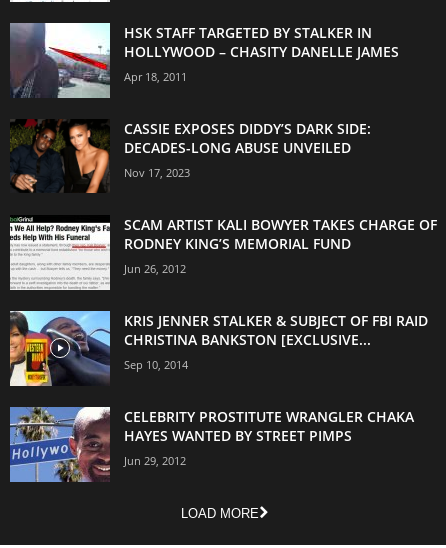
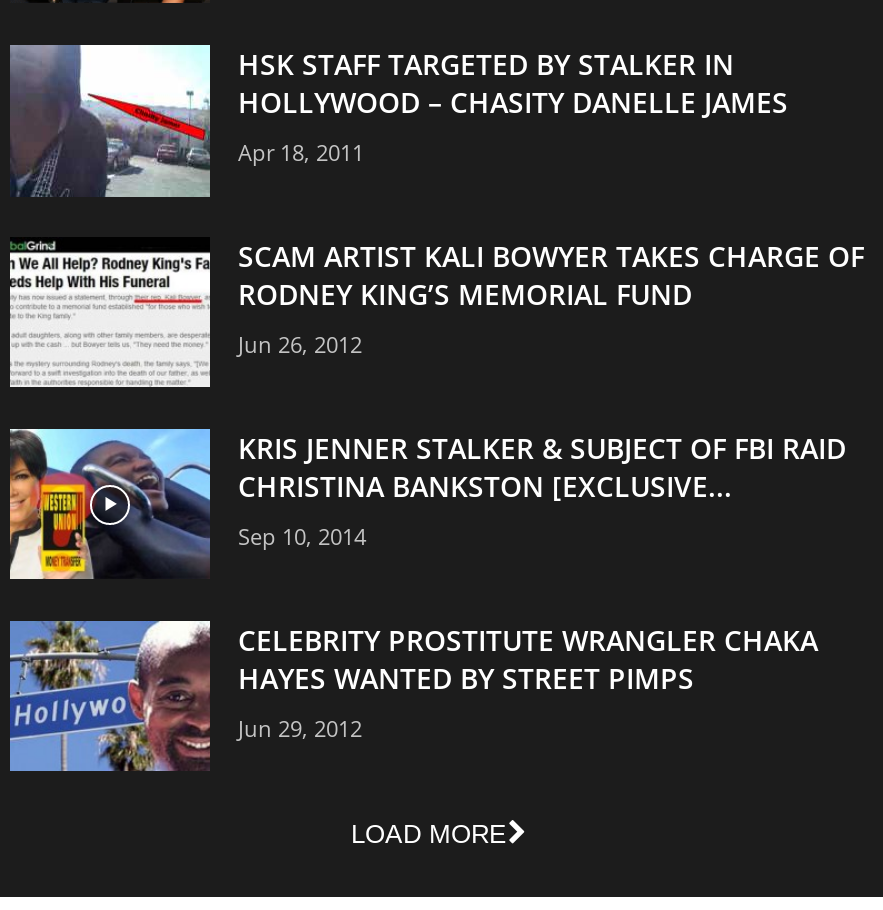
- [image]
- CASSIE EXPOSES DIDDY’S DARK SIDE:
- DECADES-LONG ABUSE UNVEILED
- Nov 17, 2023
